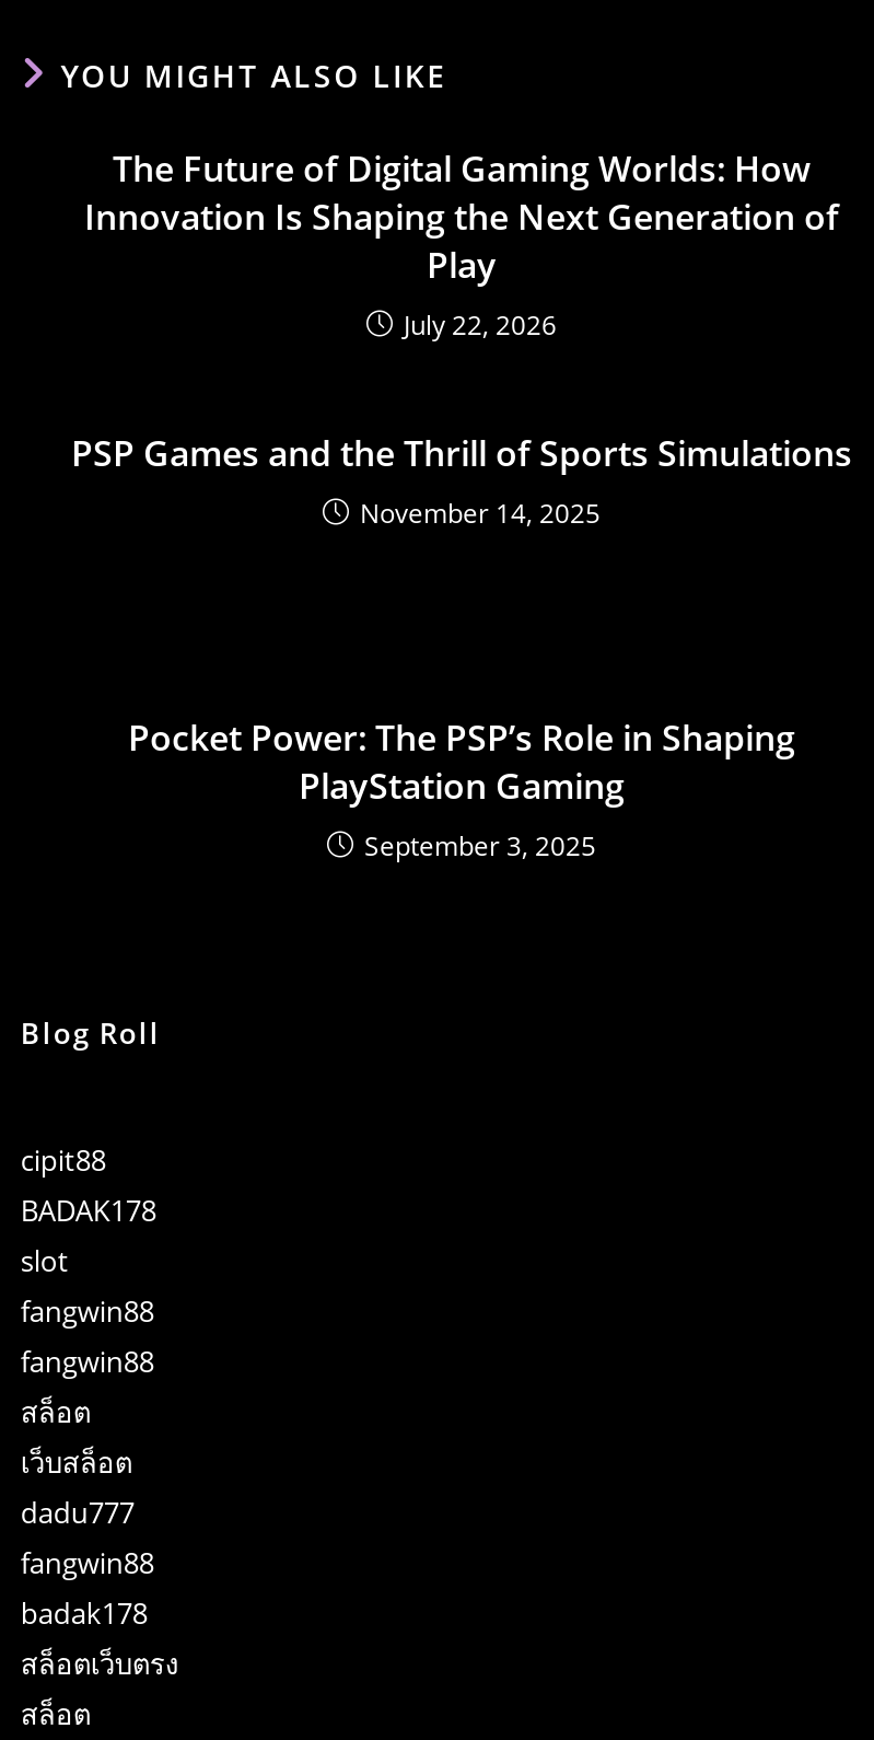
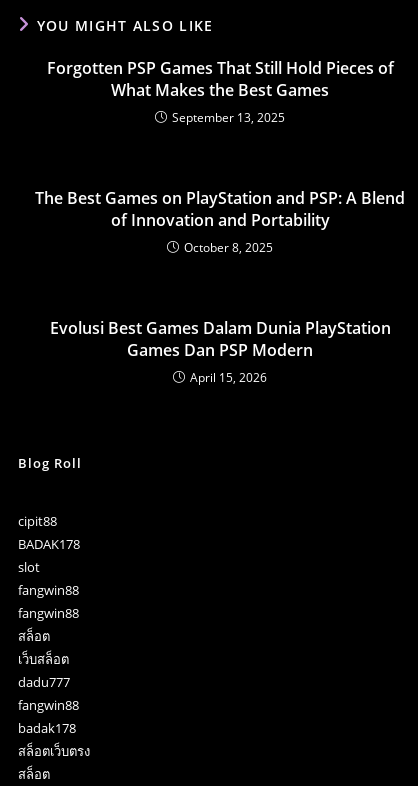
- The Future of Digital Gaming Worlds: How
- Innovation Is Shaping the Next Generation of
- Play
- July 22, 2026
+ Forgotten PSP Games That Still Hold Pieces of
+ What Makes the Best Games
+ September 13, 2025

- PSP Games and the Thrill of Sports Simulations
- November 14, 2025
+ The Best Games on PlayStation and PSP: A Blend
+ of Innovation and Portability
+ October 8, 2025

- Pocket Power: The PSP’s Role in Shaping
- PlayStation Gaming
- September 3, 2025
+ Evolusi Best Games Dalam Dunia PlayStation
+ Games Dan PSP Modern
+ April 15, 2026
